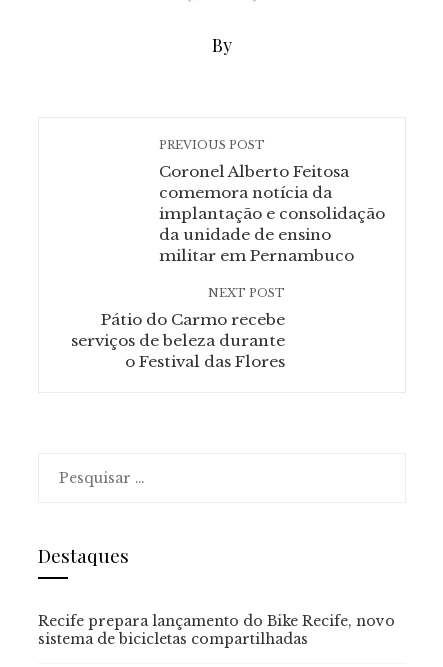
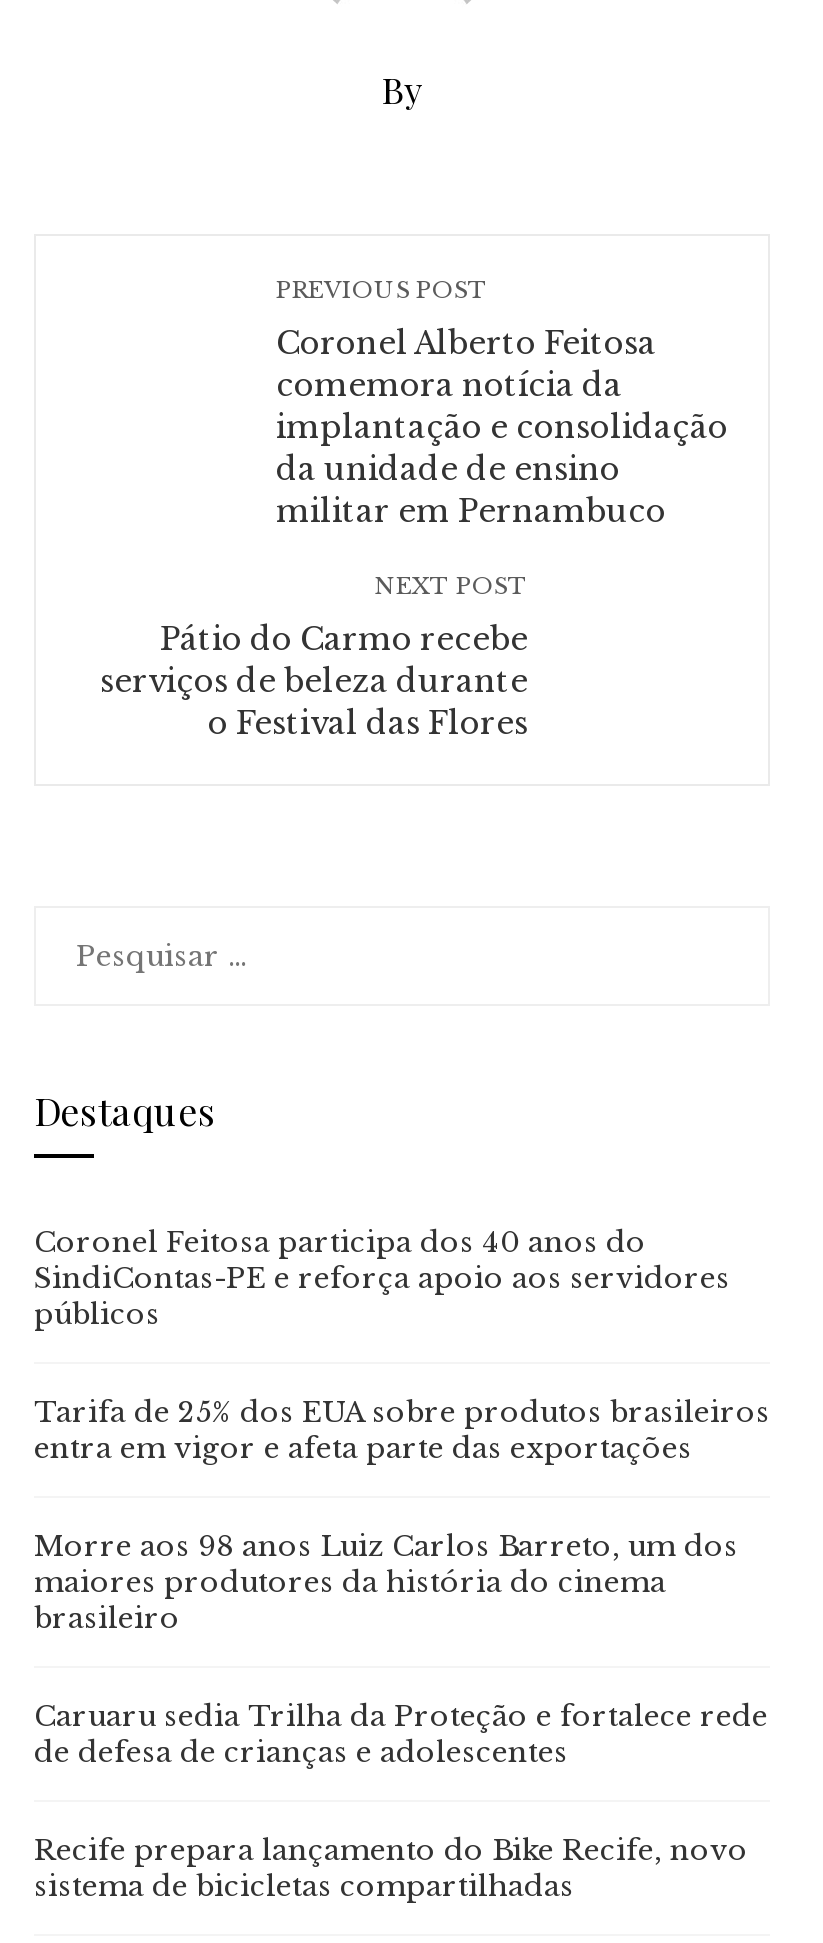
+ Coronel Feitosa participa dos 40 anos do
+ SindiContas-PE e reforça apoio aos servidores
+ públicos
+ Tarifa de 25% dos EUA sobre produtos brasileiros
+ entra em vigor e afeta parte das exportações
+ Morre aos 98 anos Luiz Carlos Barreto, um dos
+ maiores produtores da história do cinema
+ brasileiro
+ Caruaru sedia Trilha da Proteção e fortalece rede
+ de defesa de crianças e adolescentes
